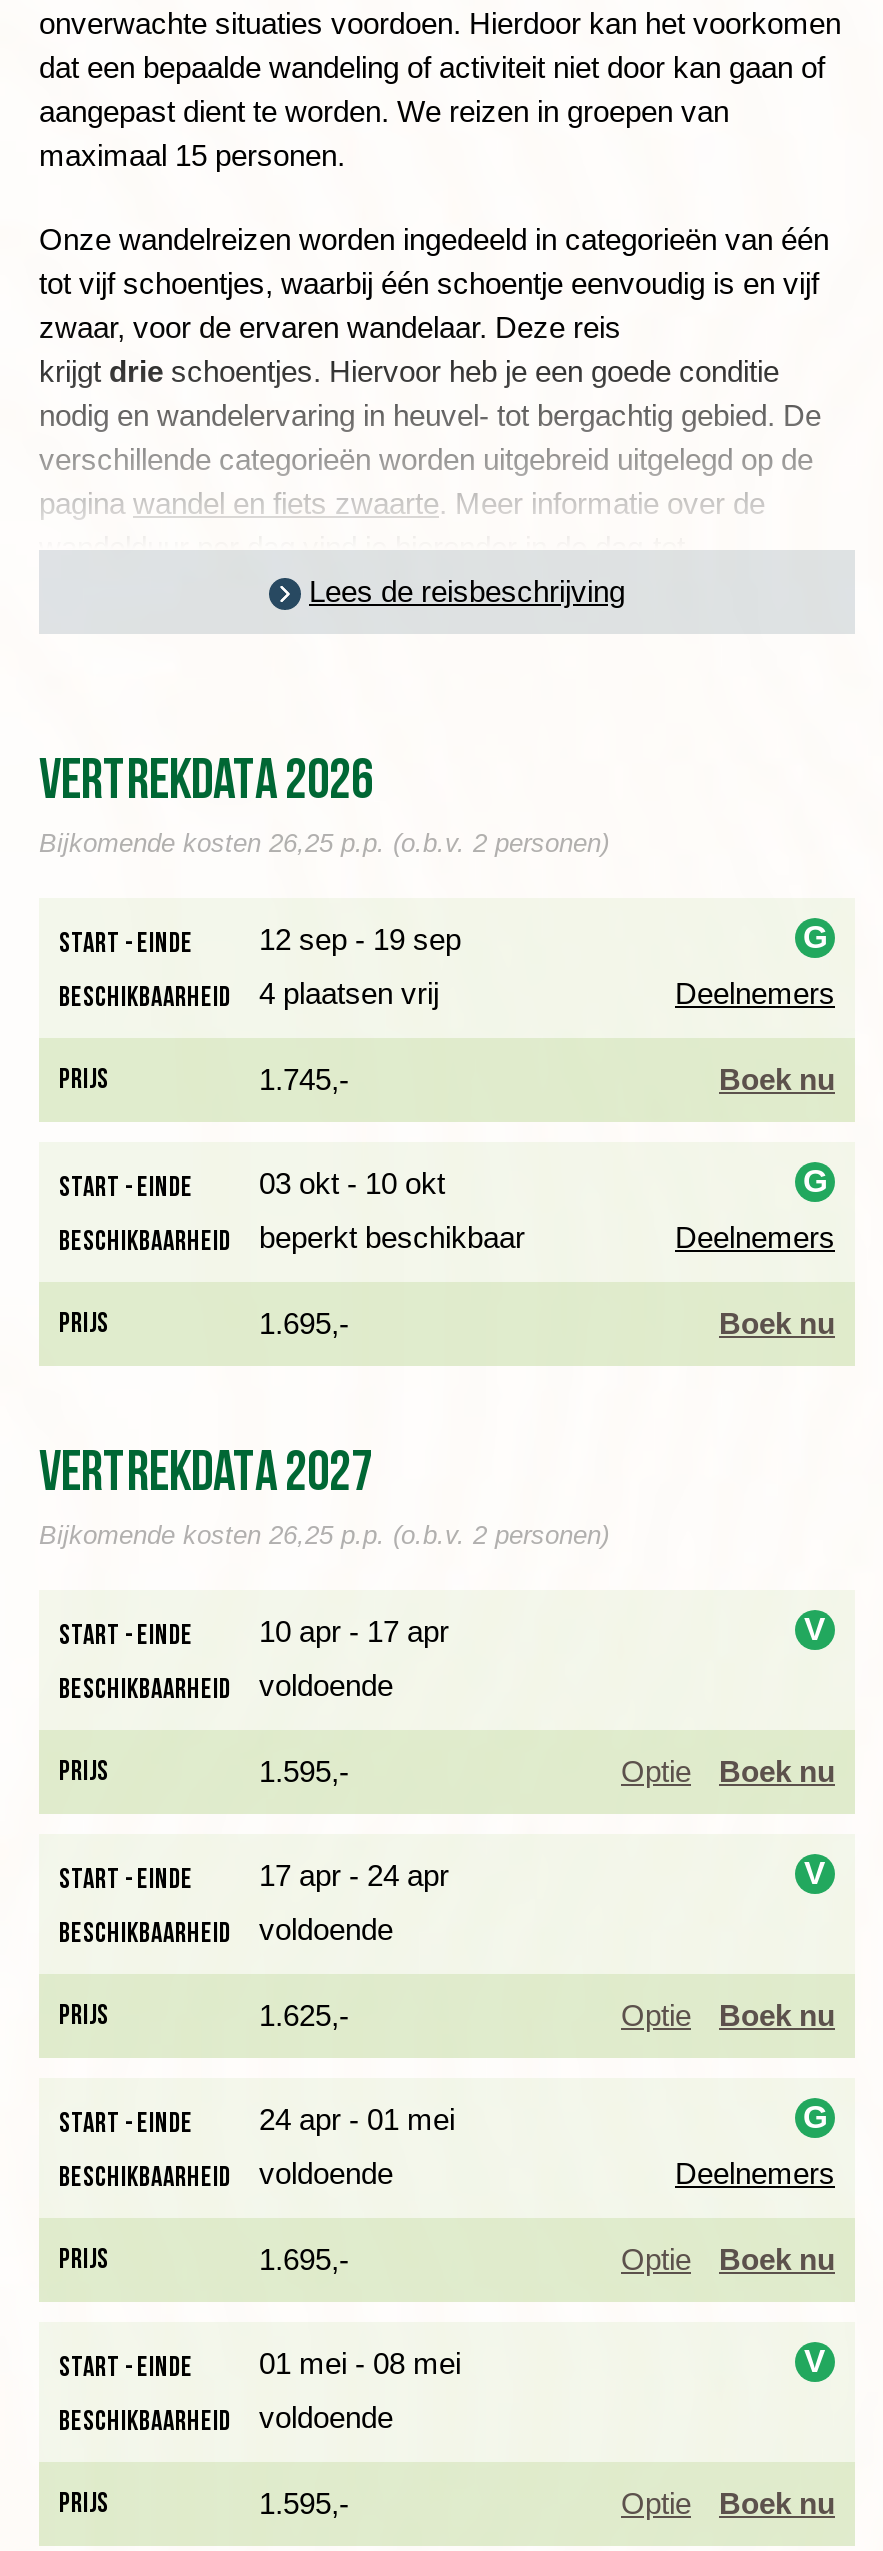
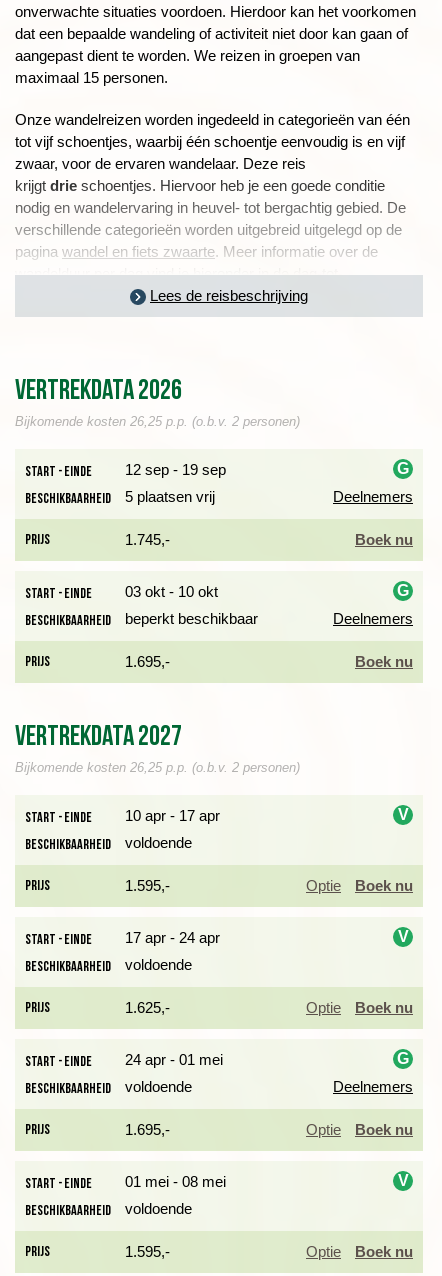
- 4 plaatsen vrij
+ 5 plaatsen vrij
